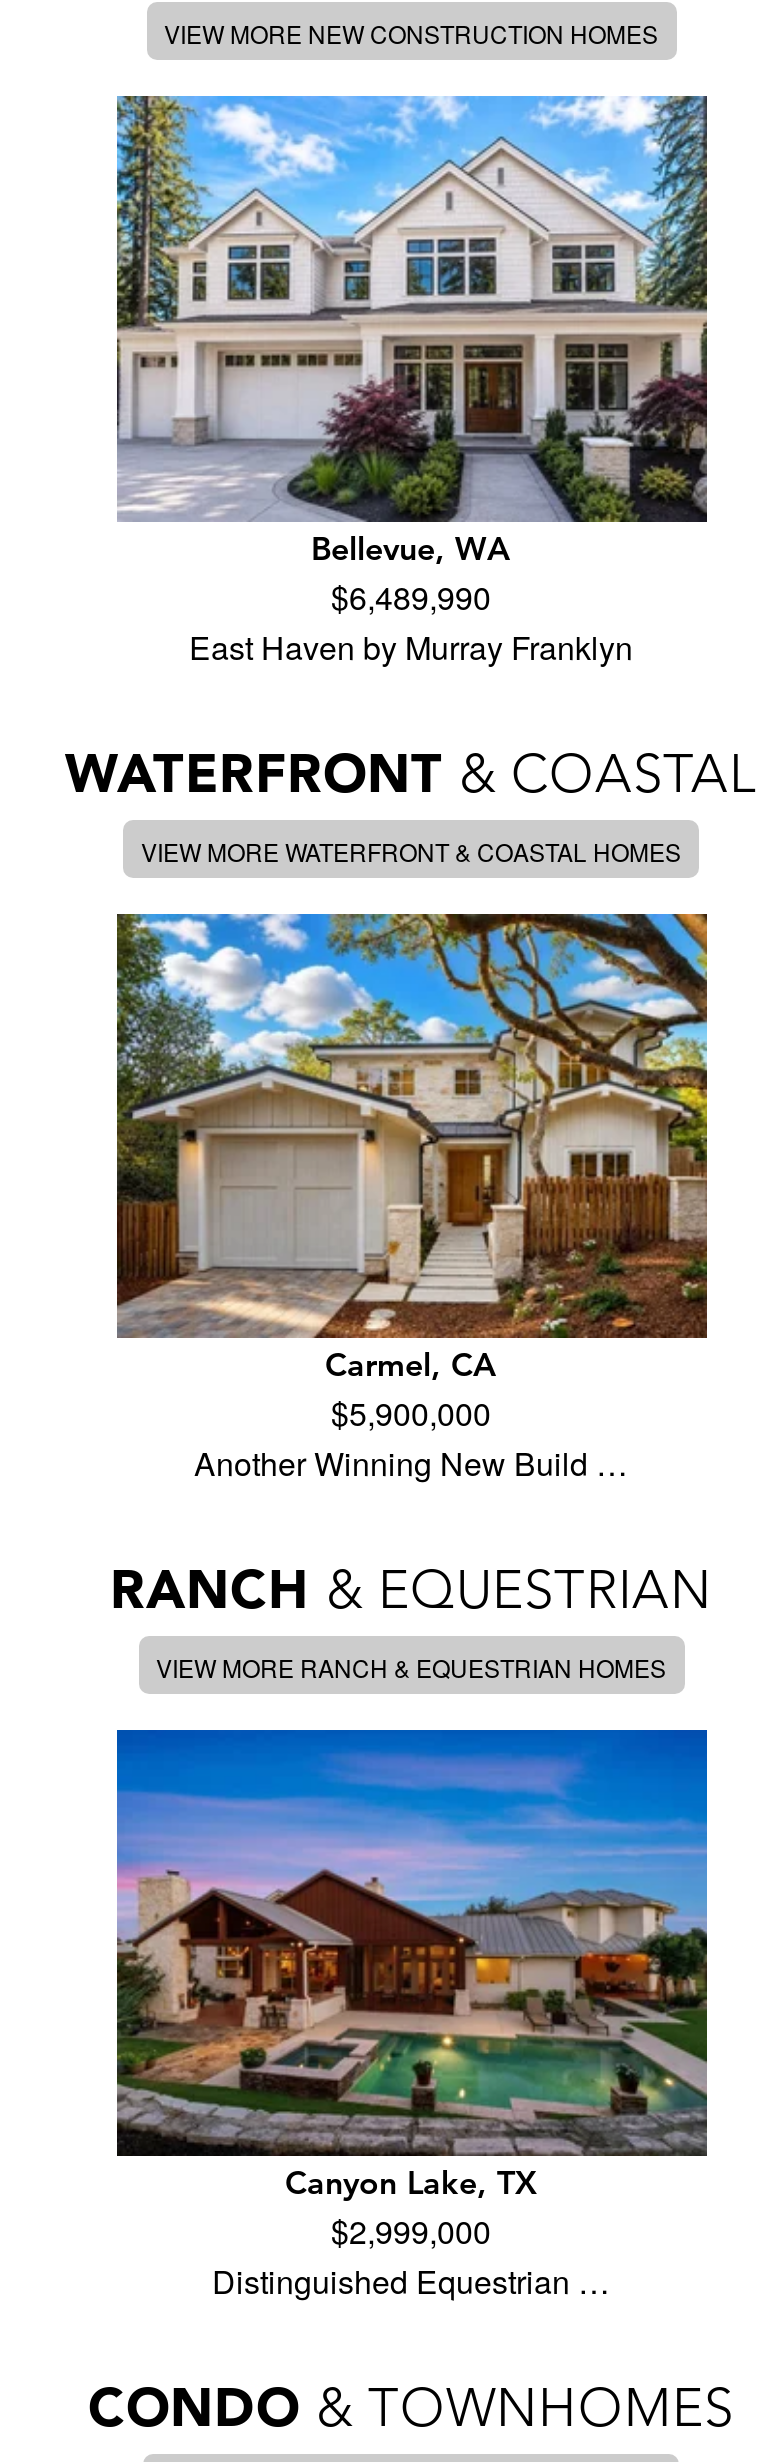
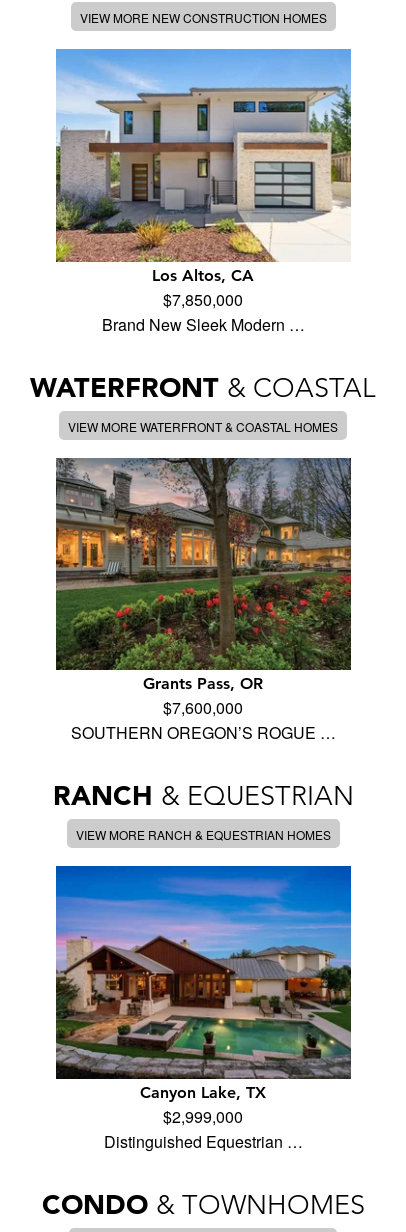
- [image]
- Bellevue, WA
- $6,489,990
- East Haven by Murray Franklyn
+ [image]
+ Los Altos, CA
+ $7,850,000
+ Brand New Sleek Modern …

- [image]
- Carmel, CA
- $5,900,000
- Another Winning New Build …
+ [image]
+ Grants Pass, OR
+ $7,600,000
+ SOUTHERN OREGON’S ROGUE …
